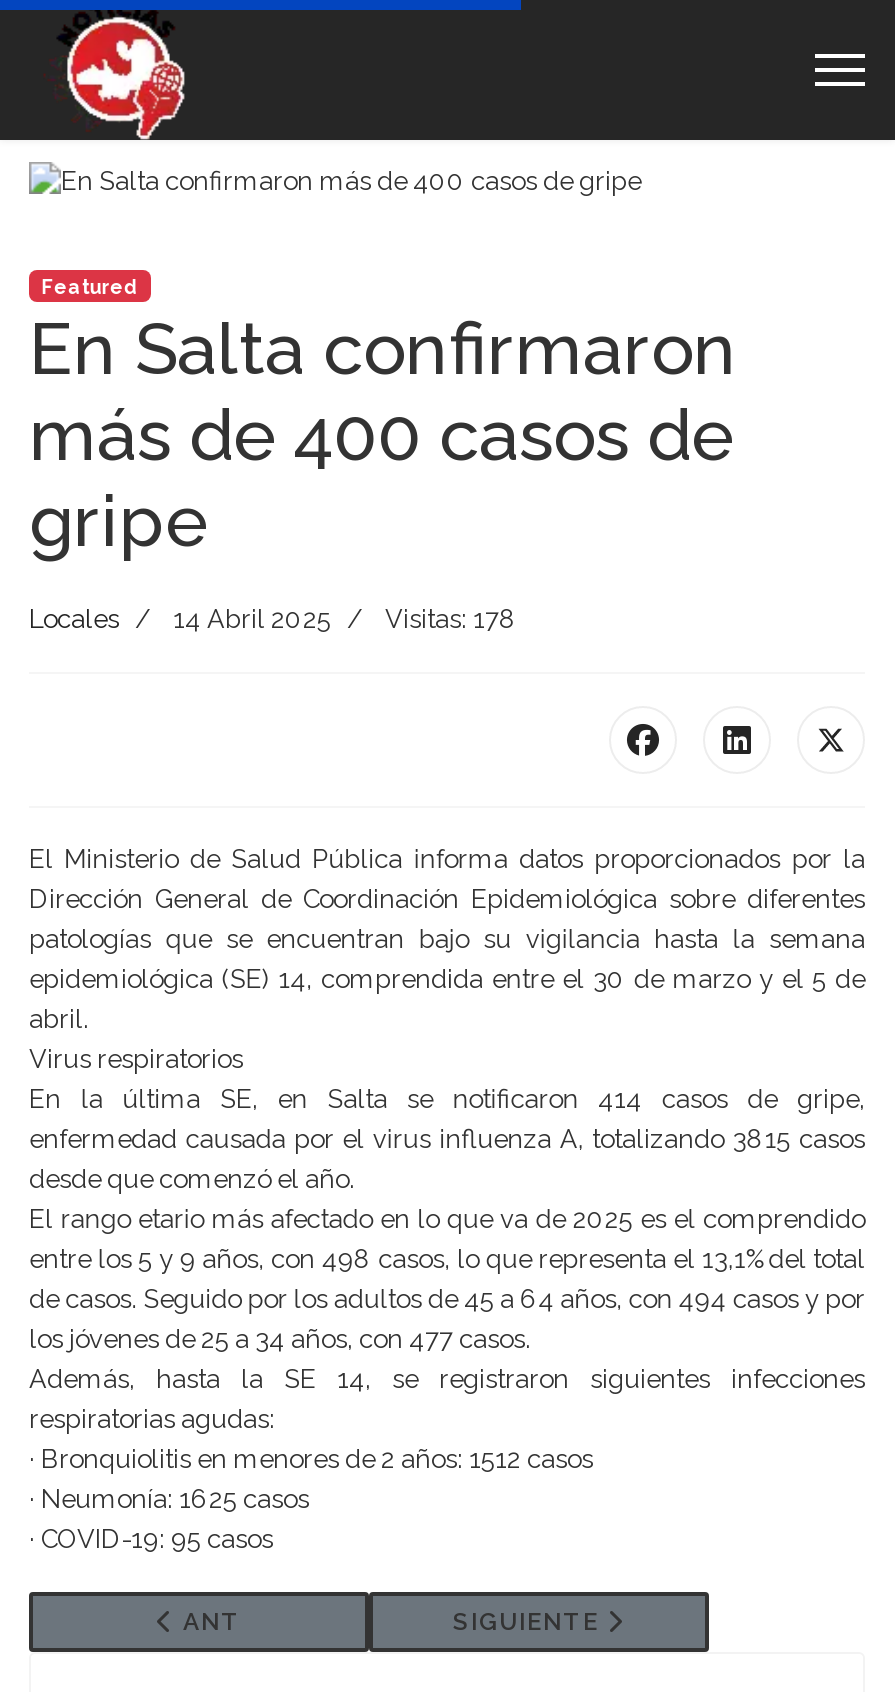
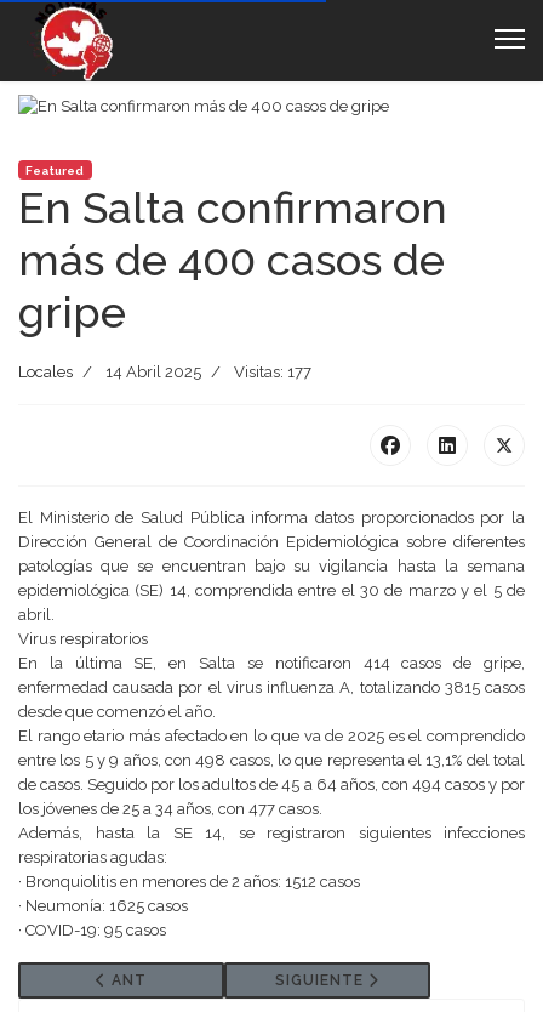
- Locales 14 Abril 2025 Visitas: 178
+ Locales 14 Abril 2025 Visitas: 177
